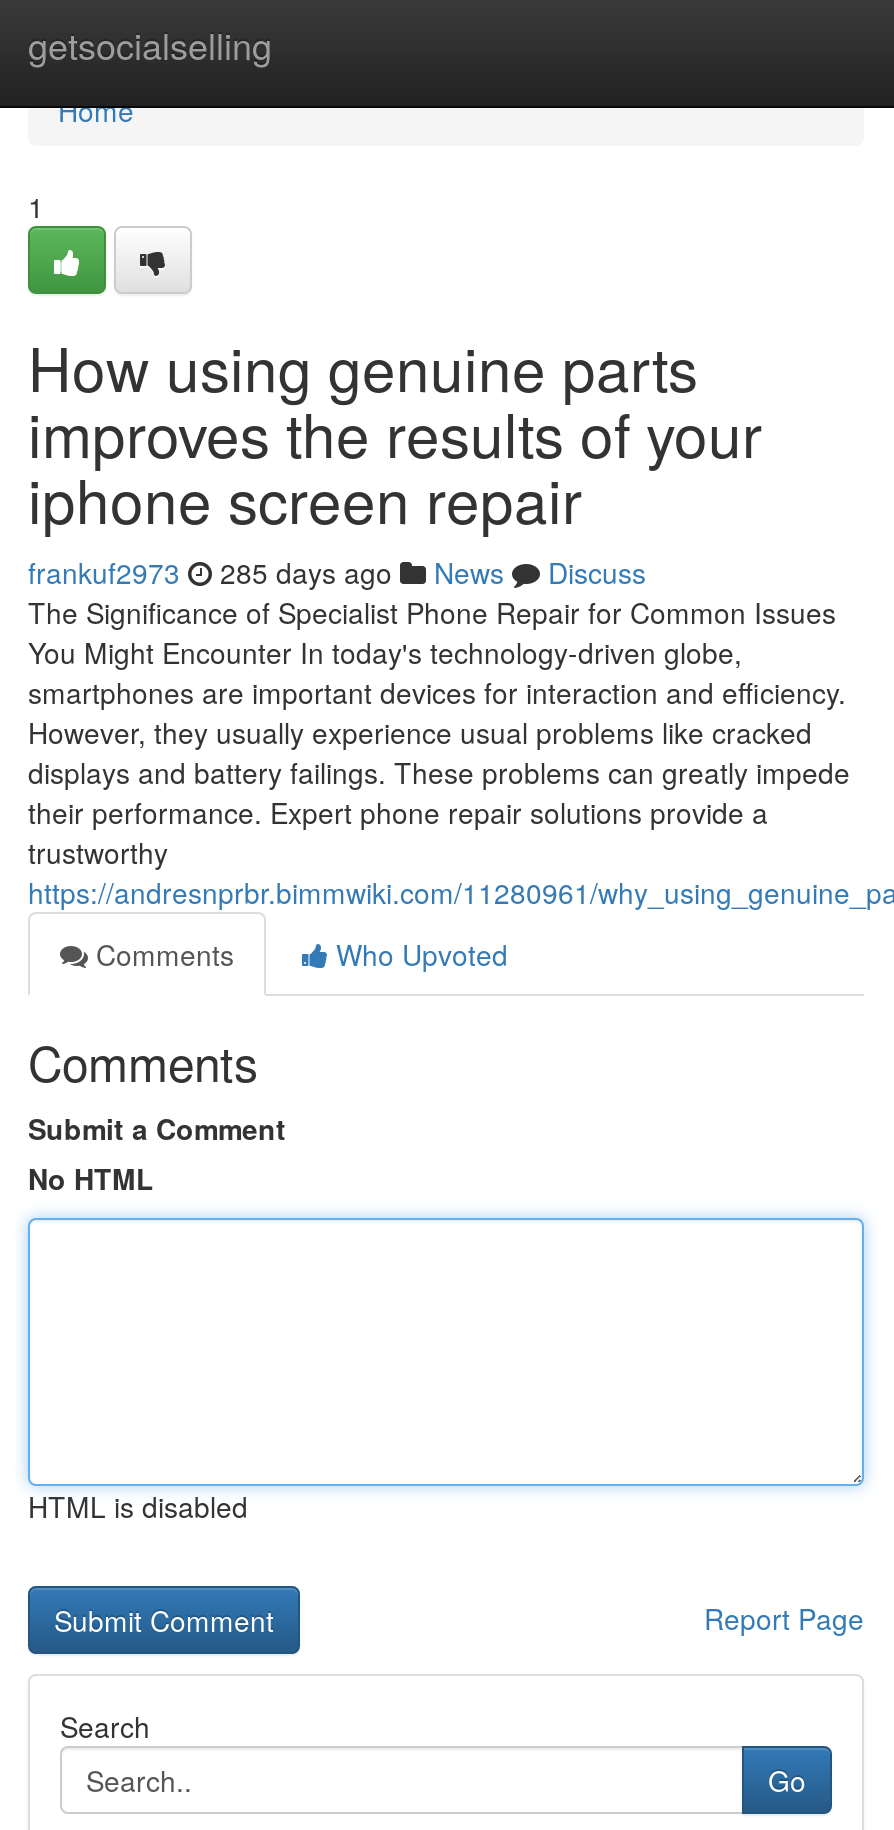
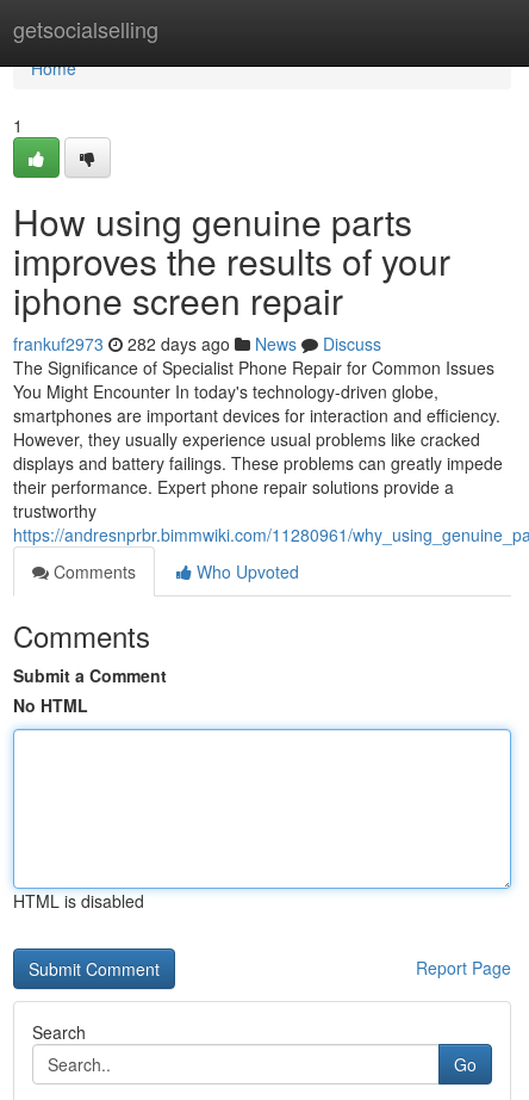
- frankuf2973 285 days ago News Discuss
+ frankuf2973 282 days ago News Discuss
